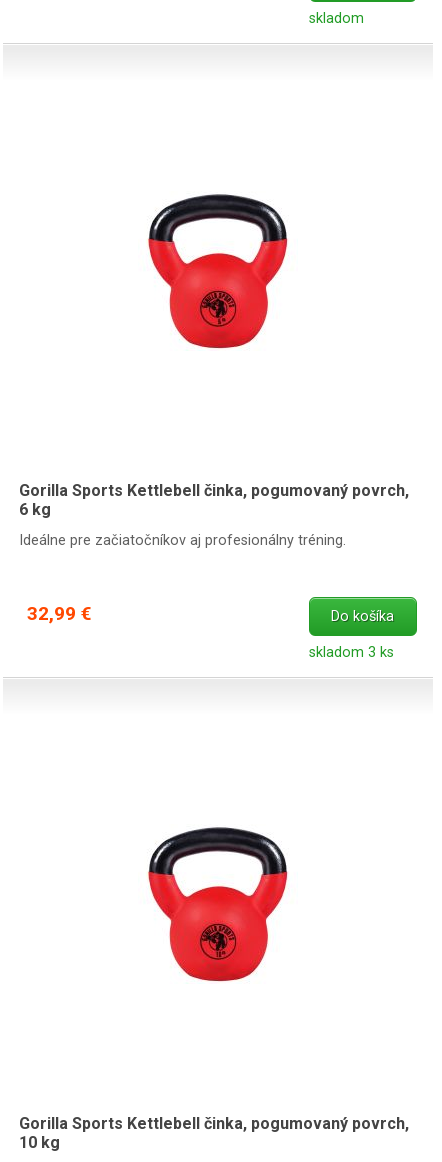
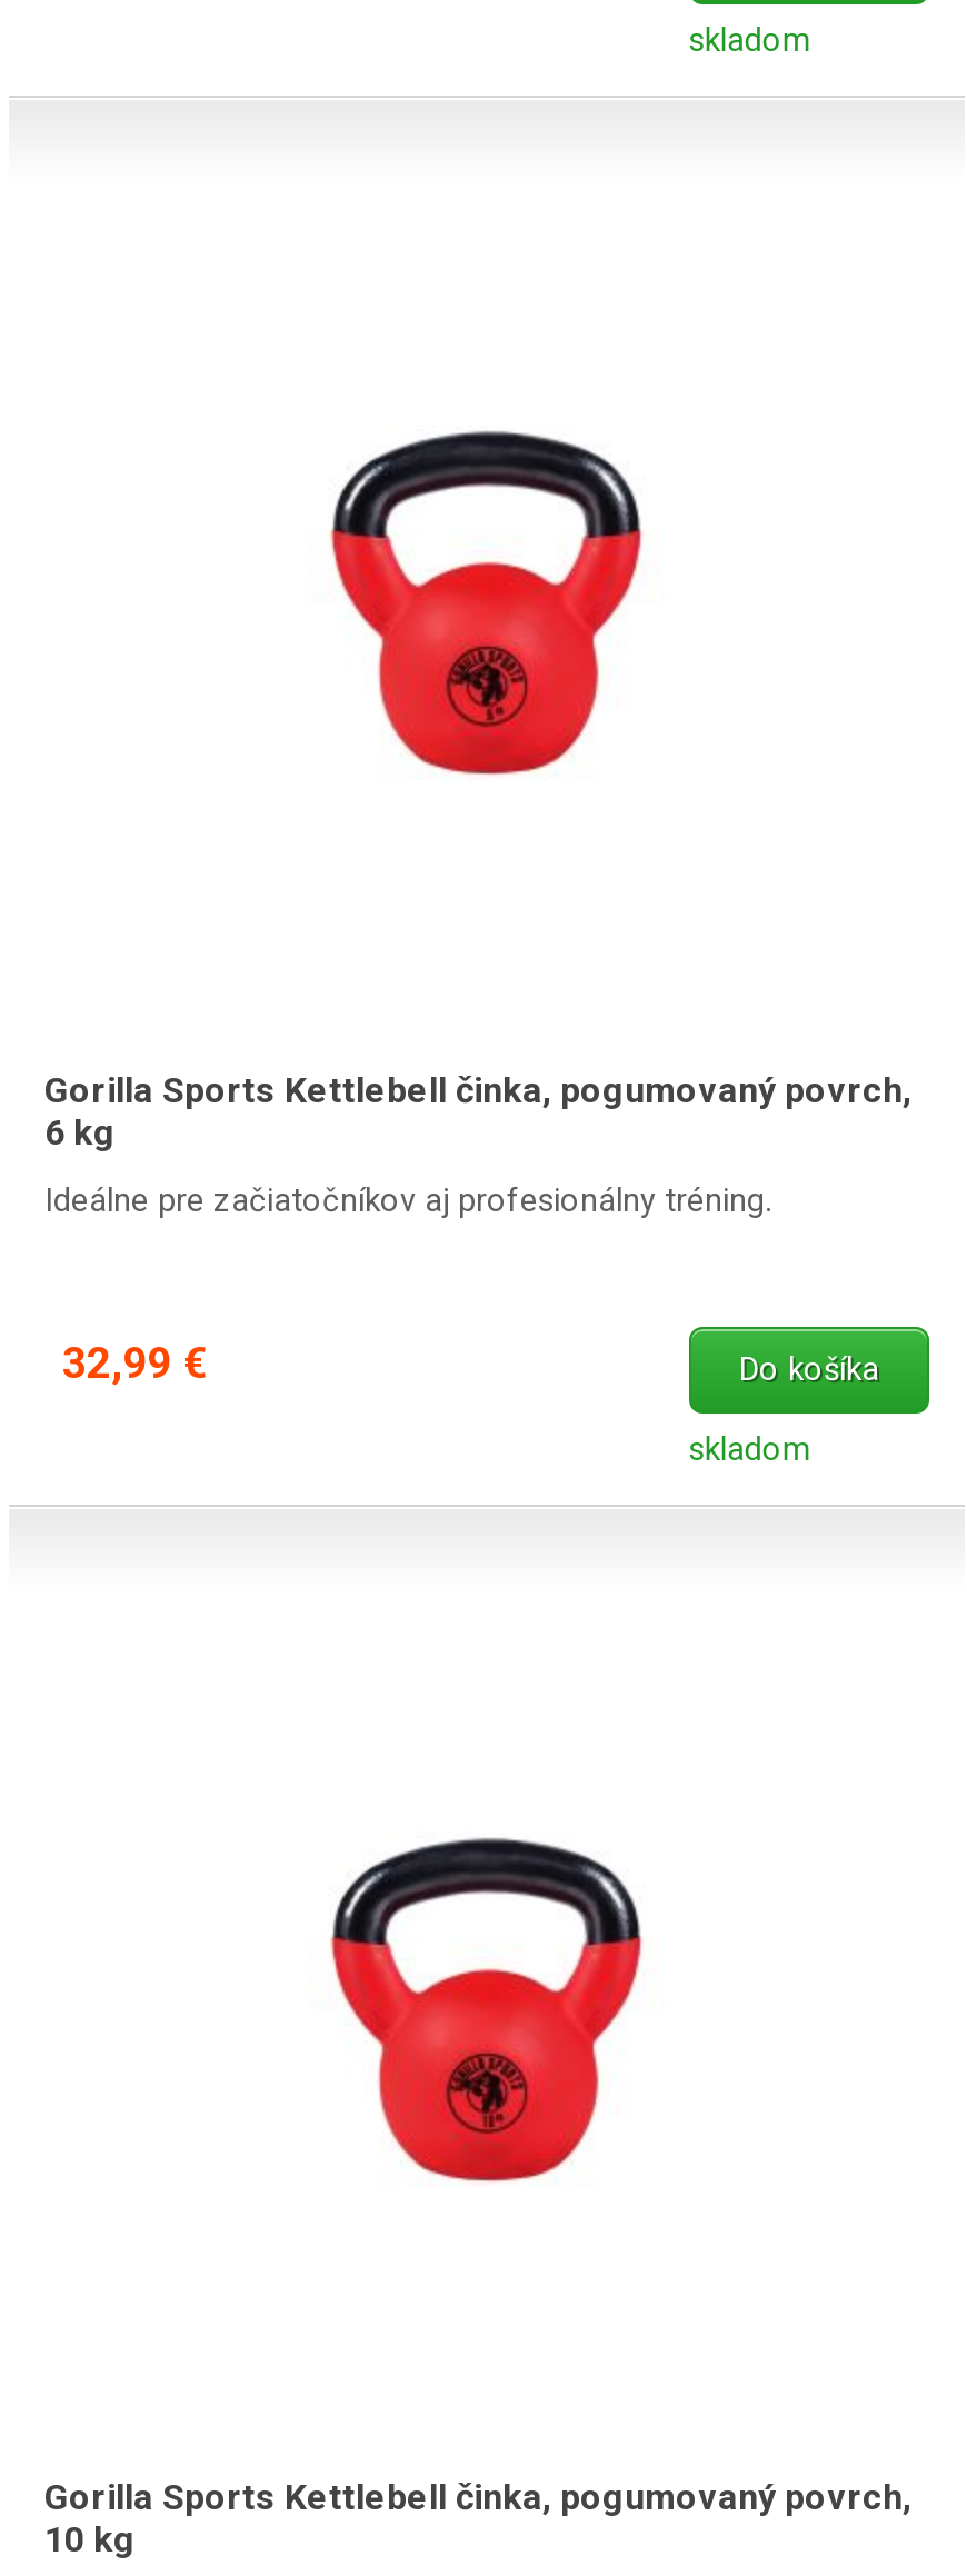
- skladom 3 ks
+ skladom
